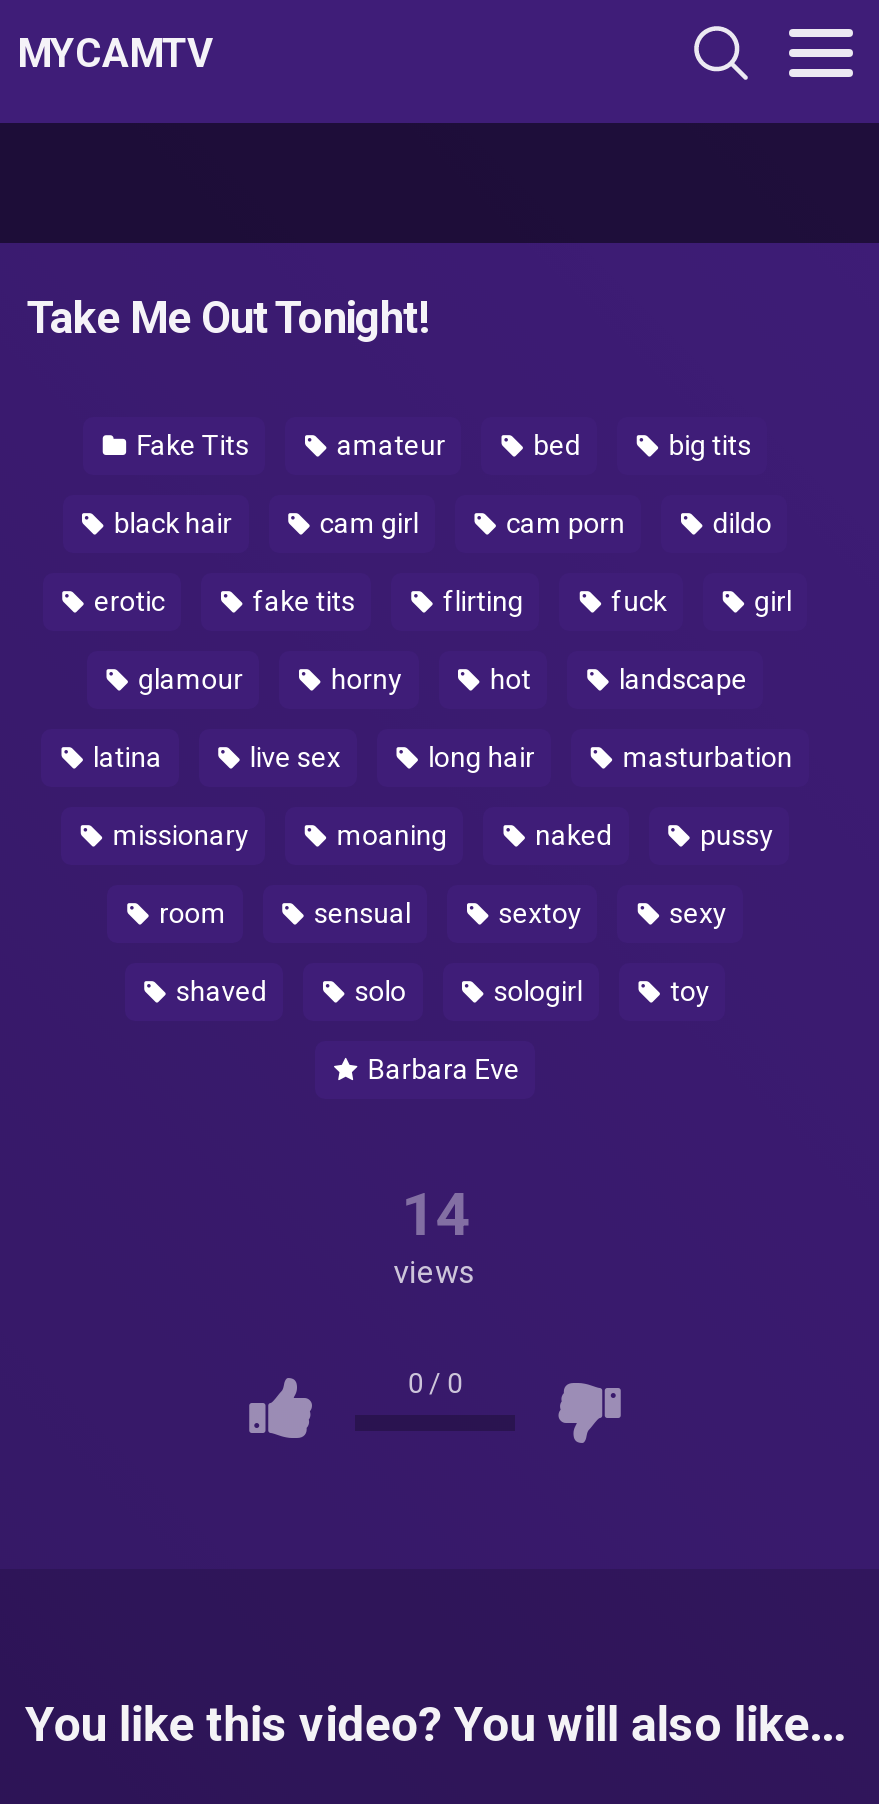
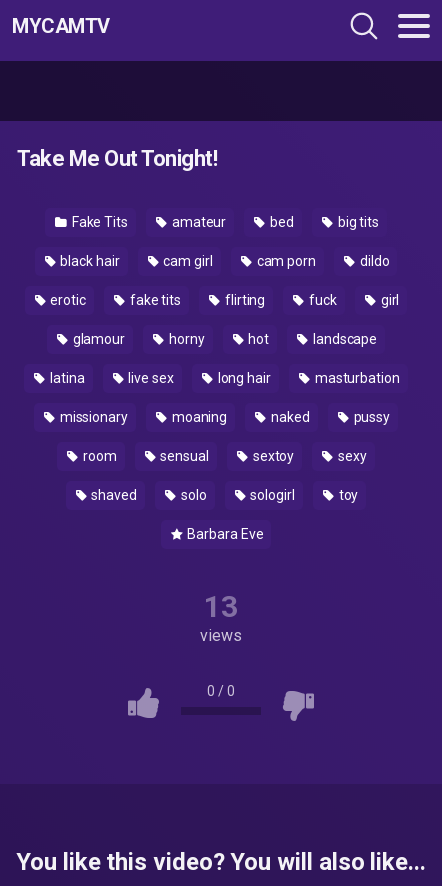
- 14
+ 13
